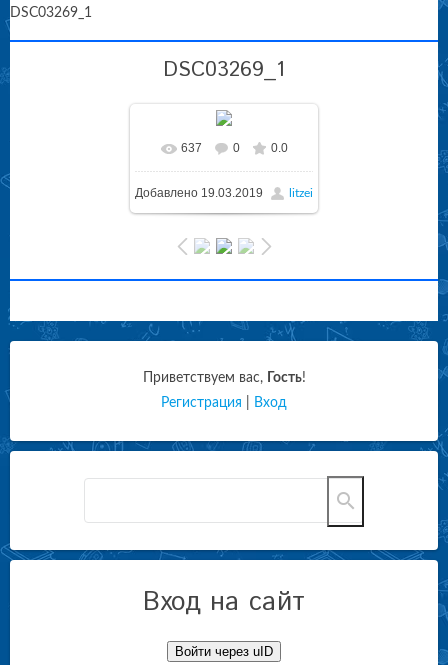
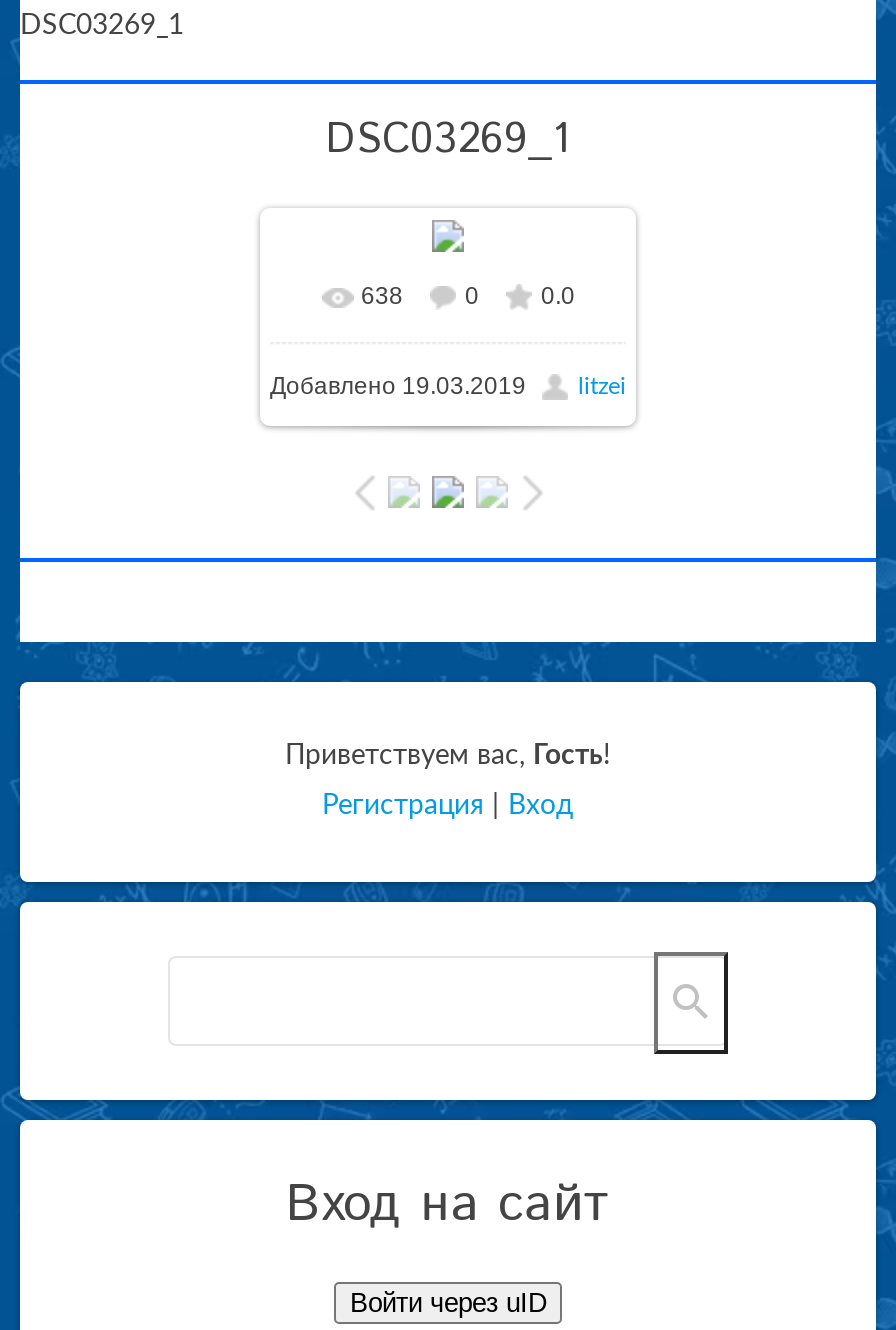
- 637
+ 638
